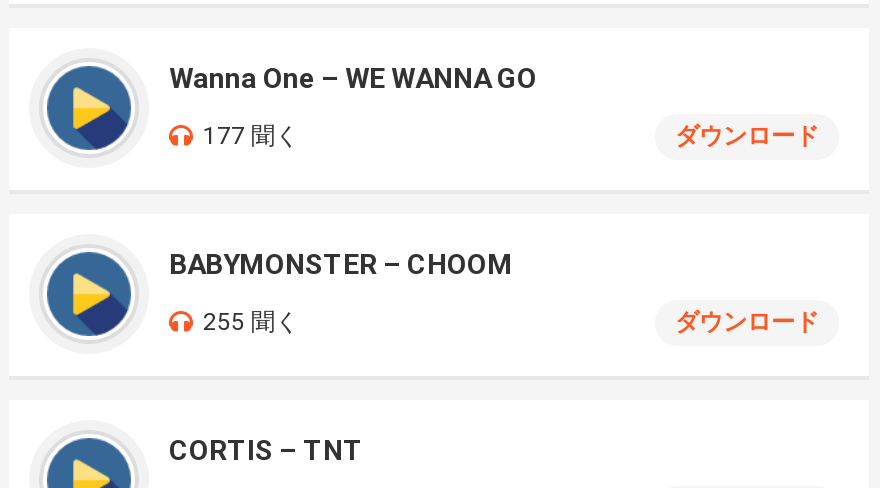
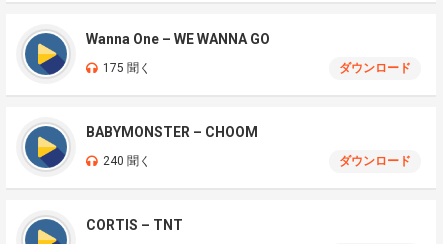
- 177 聞く
+ 175 聞く

- 255 聞く
+ 240 聞く
